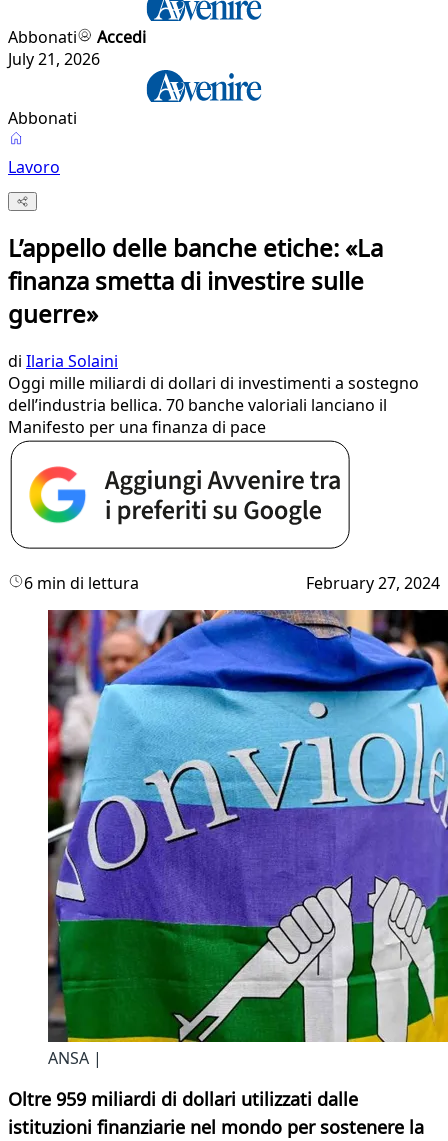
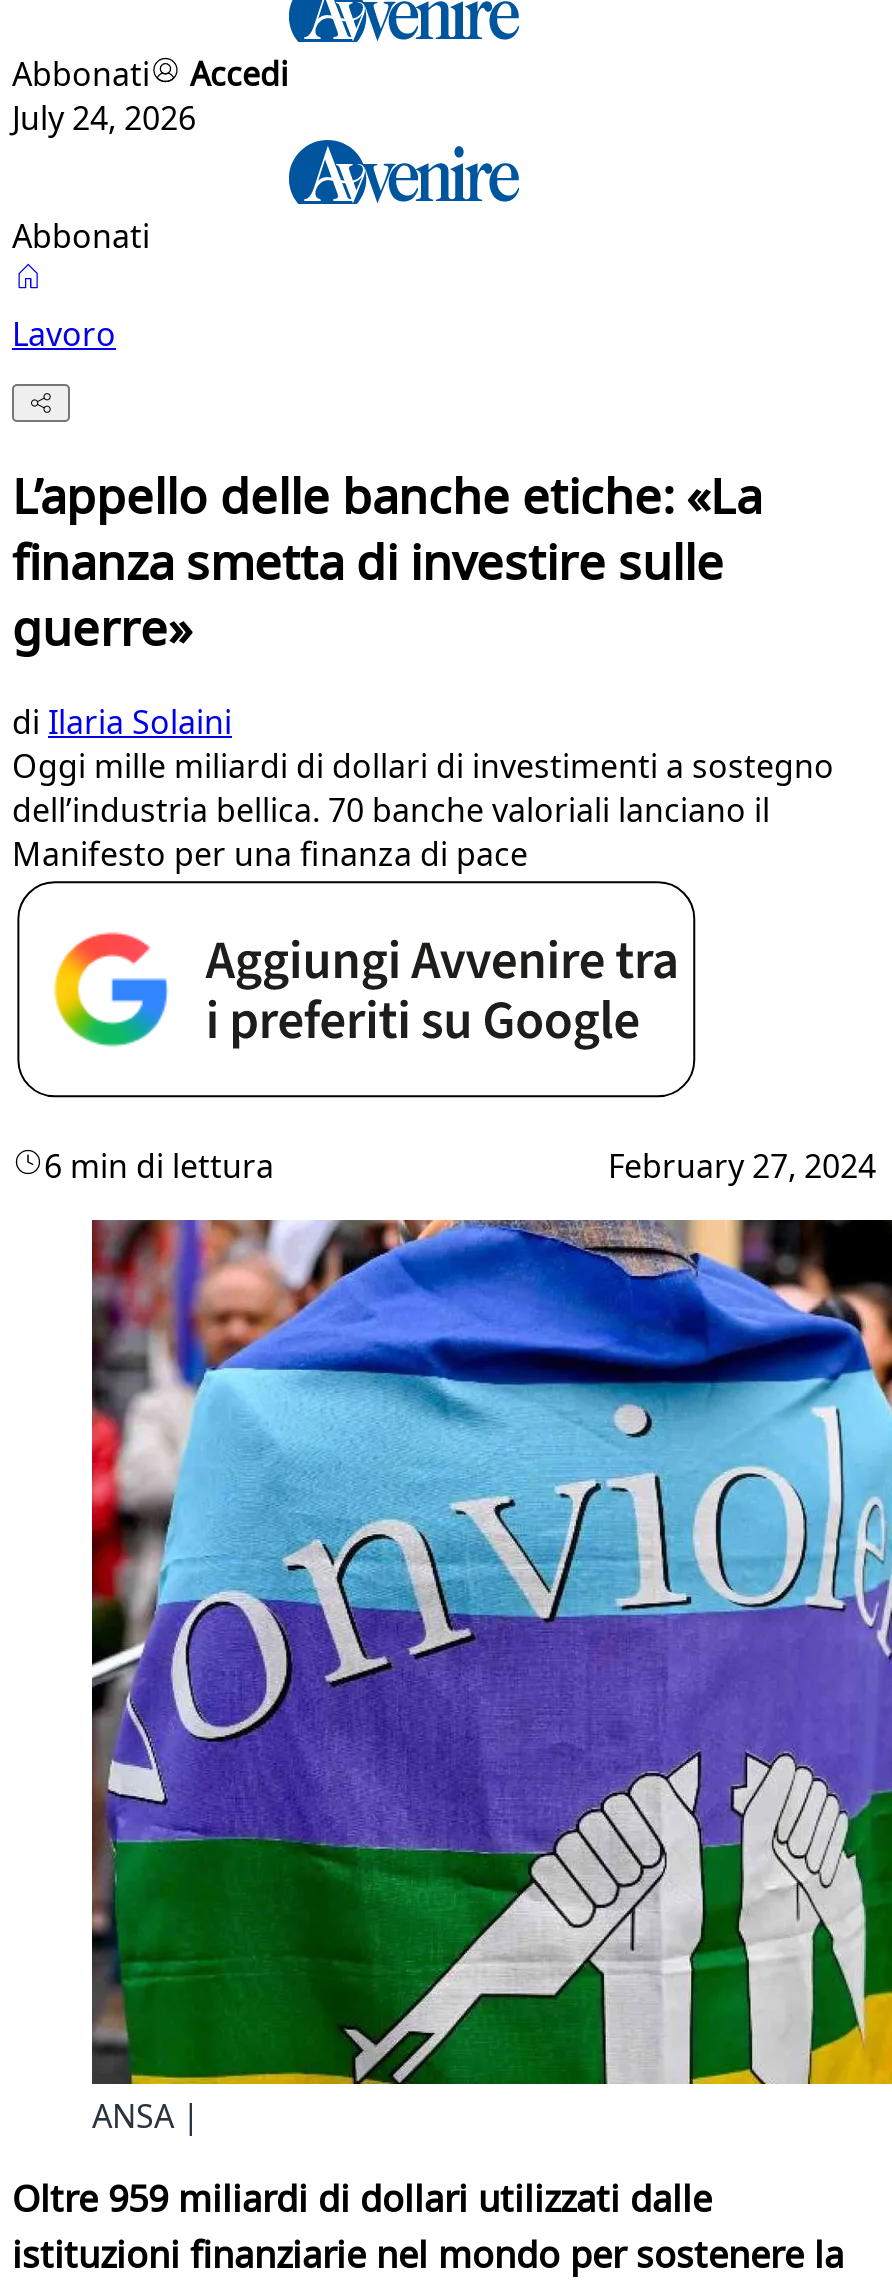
- July 21, 2026
+ July 24, 2026
